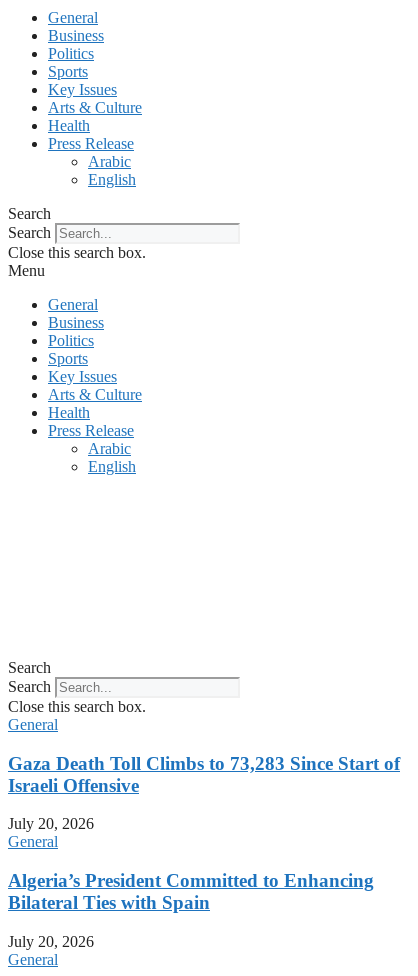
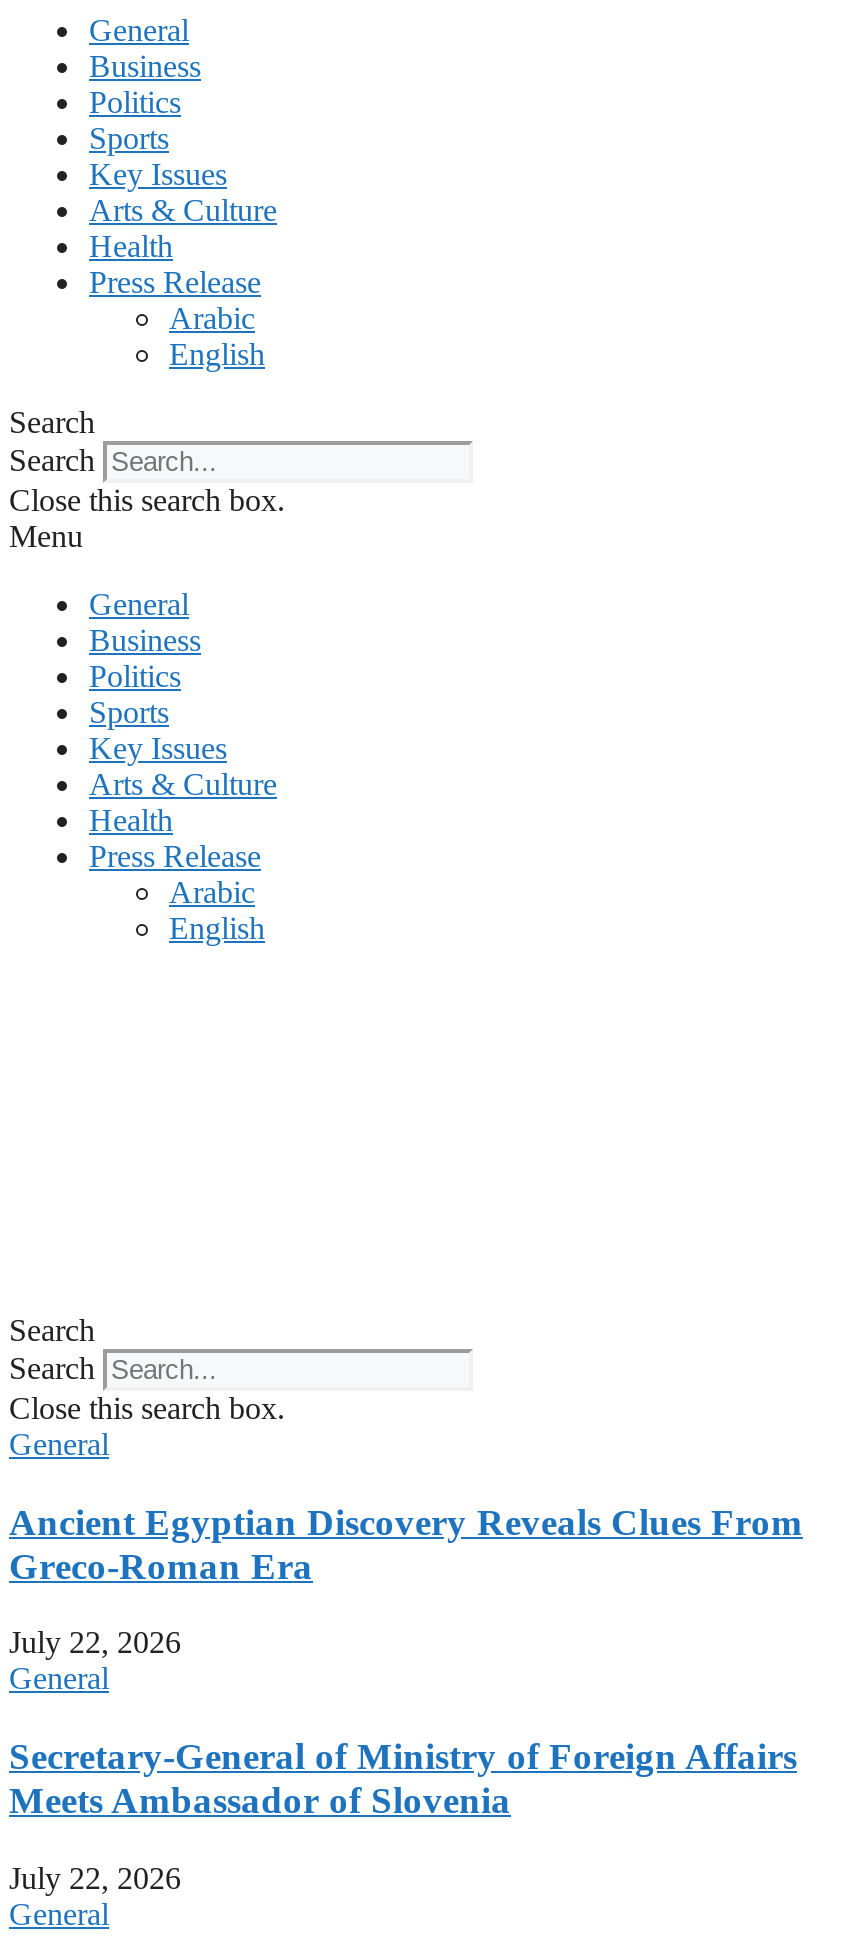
- Gaza Death Toll Climbs to 73,283 Since Start of
- Israeli Offensive
+ Ancient Egyptian Discovery Reveals Clues From
+ Greco-Roman Era

- July 20, 2026
+ July 22, 2026

- Algeria’s President Committed to Enhancing
- Bilateral Ties with Spain
+ Secretary-General of Ministry of Foreign Affairs
+ Meets Ambassador of Slovenia

- July 20, 2026
+ July 22, 2026
